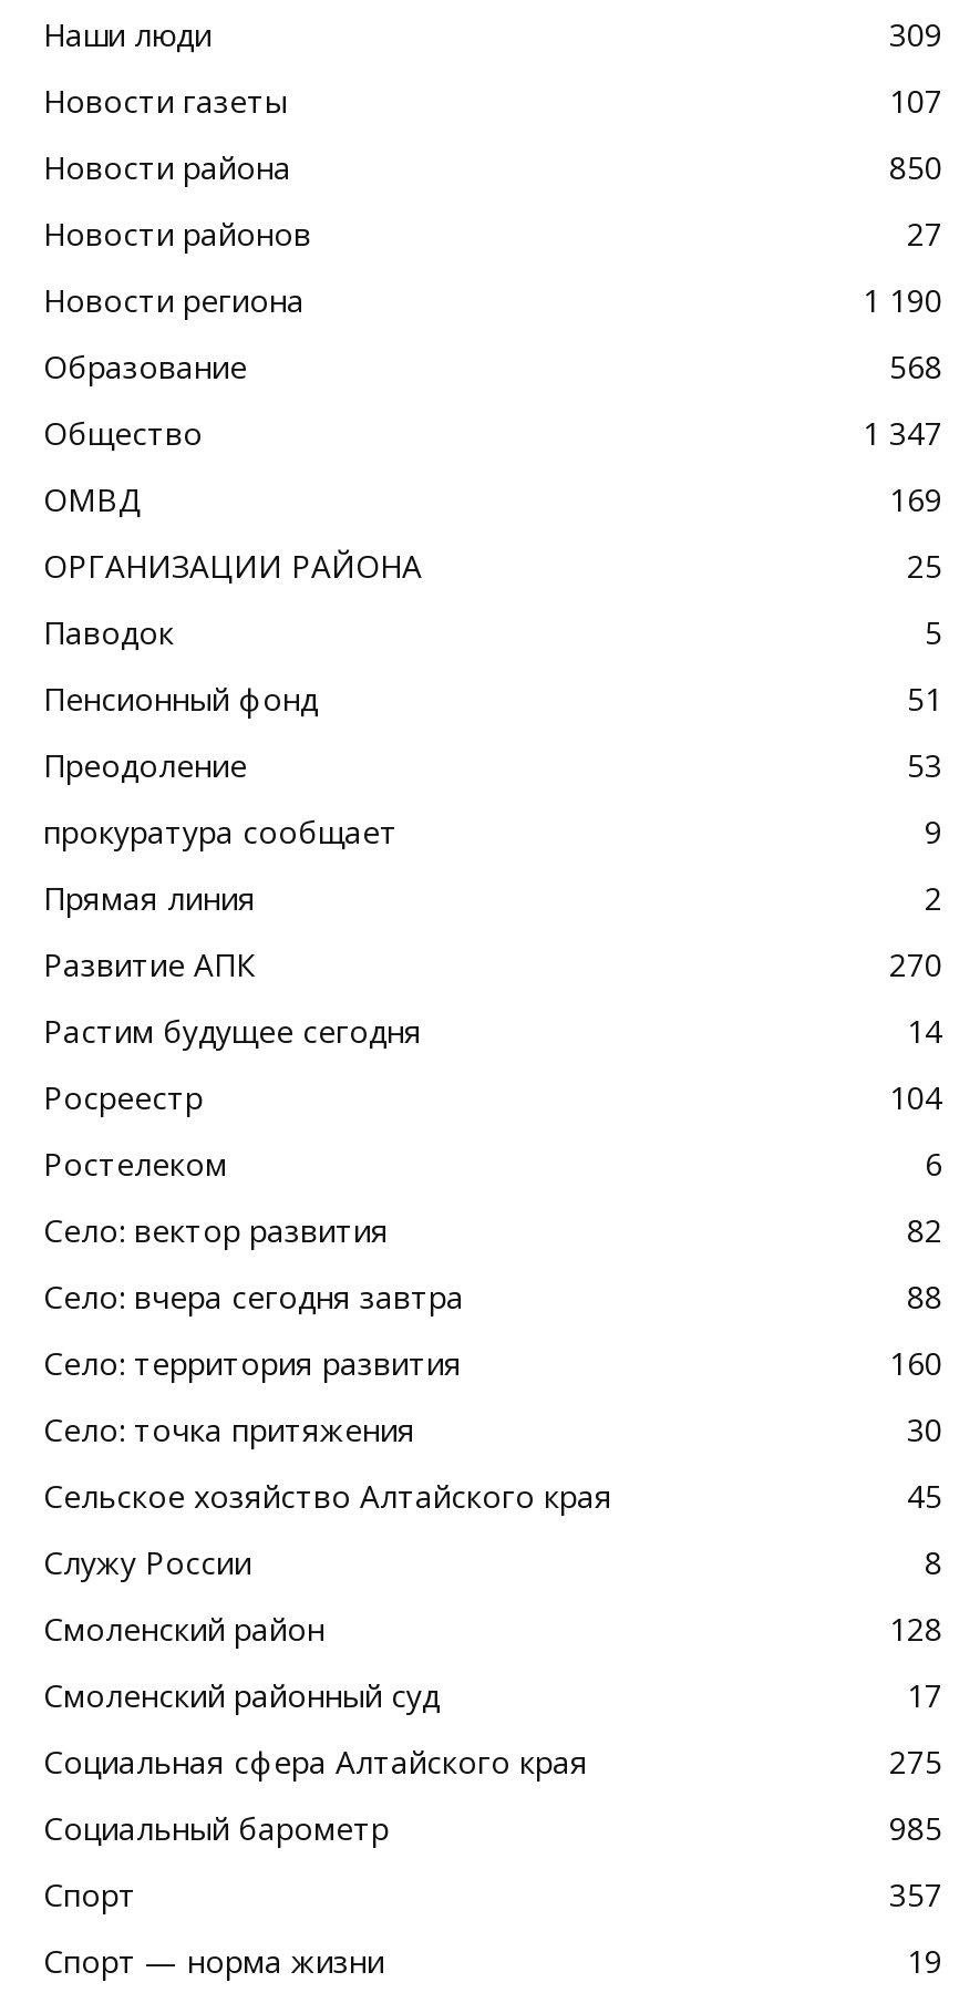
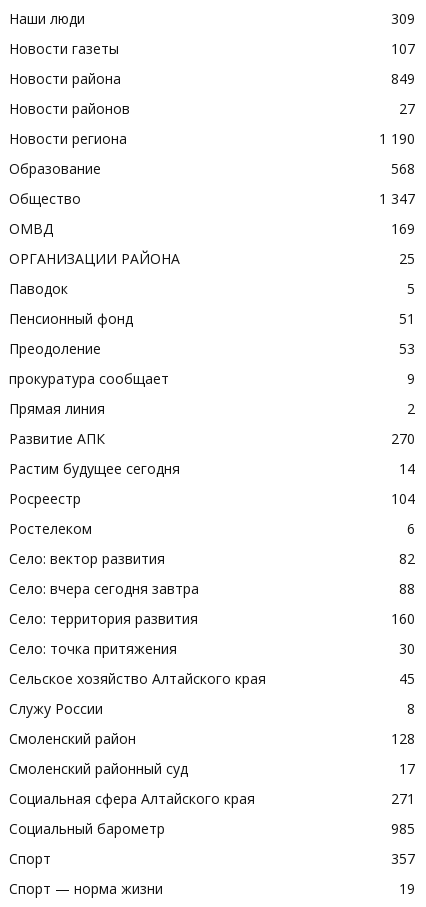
- 850
+ 849

- 275
+ 271
